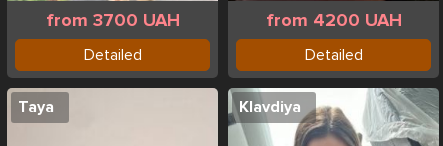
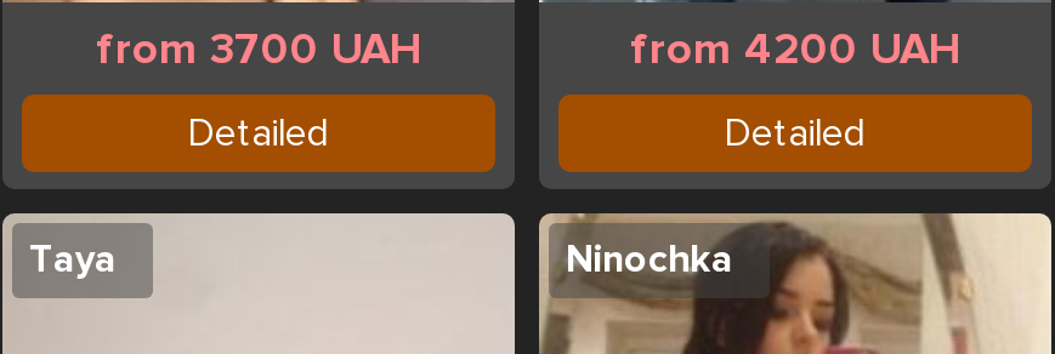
- Klavdiya
+ Ninochka
